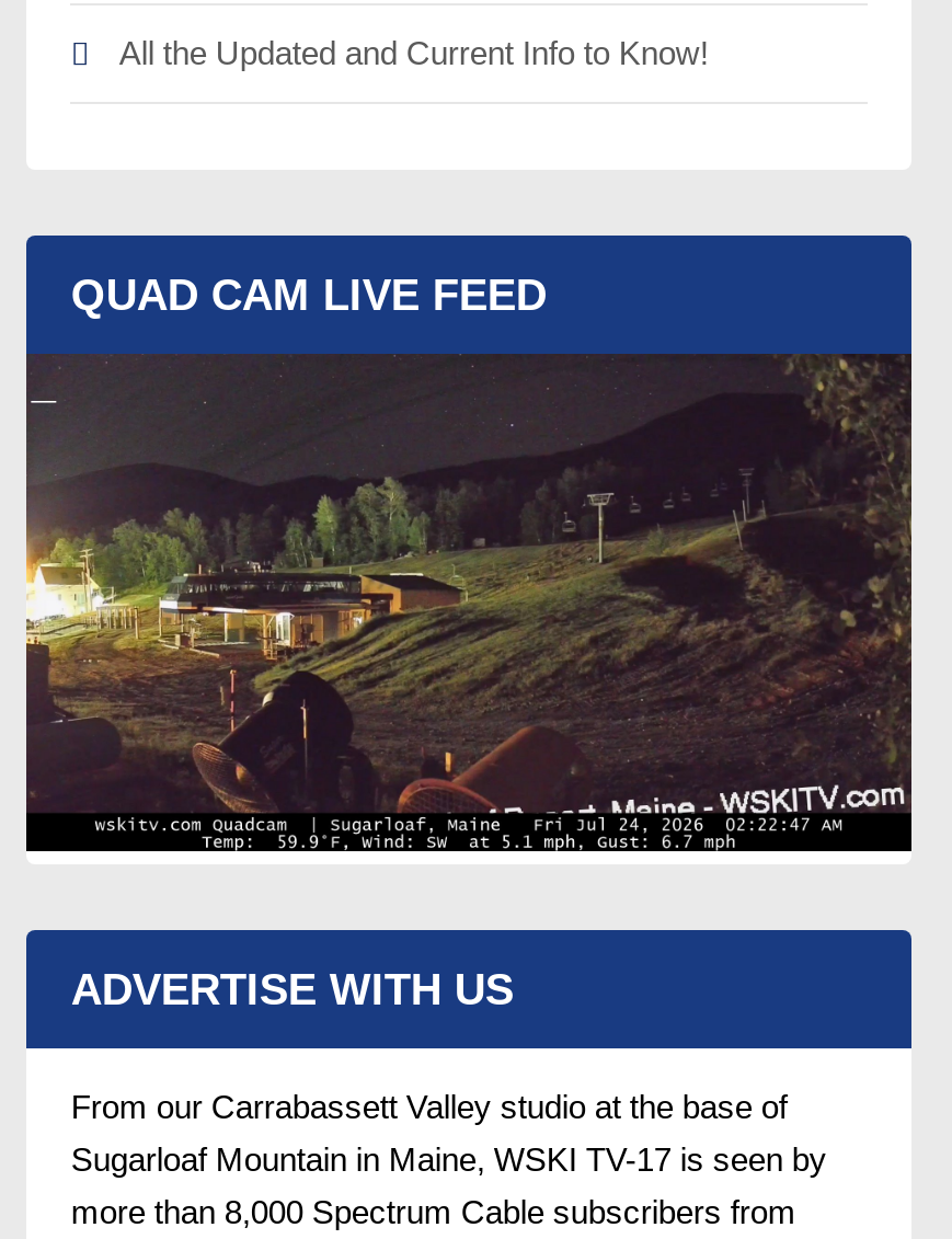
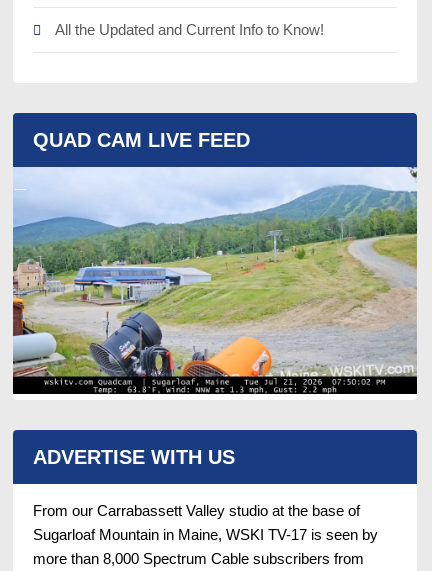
- [image]
+ [image]
